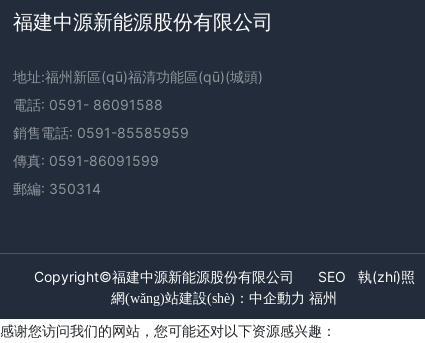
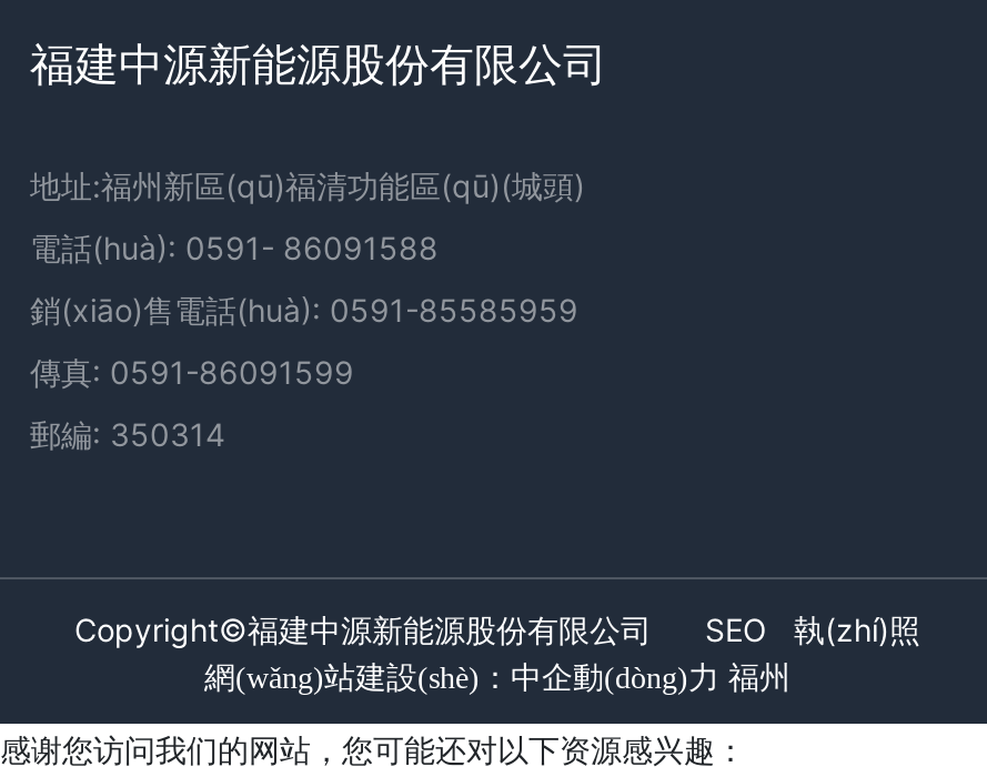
- 電話: 0591- 86091588
+ 電話(huà): 0591- 86091588

- 銷售電話: 0591-85585959
+ 銷(xiāo)售電話(huà): 0591-85585959

- 網(wǎng)站建設(shè)：中企動力 福州
+ 網(wǎng)站建設(shè)：中企動(dòng)力 福州
